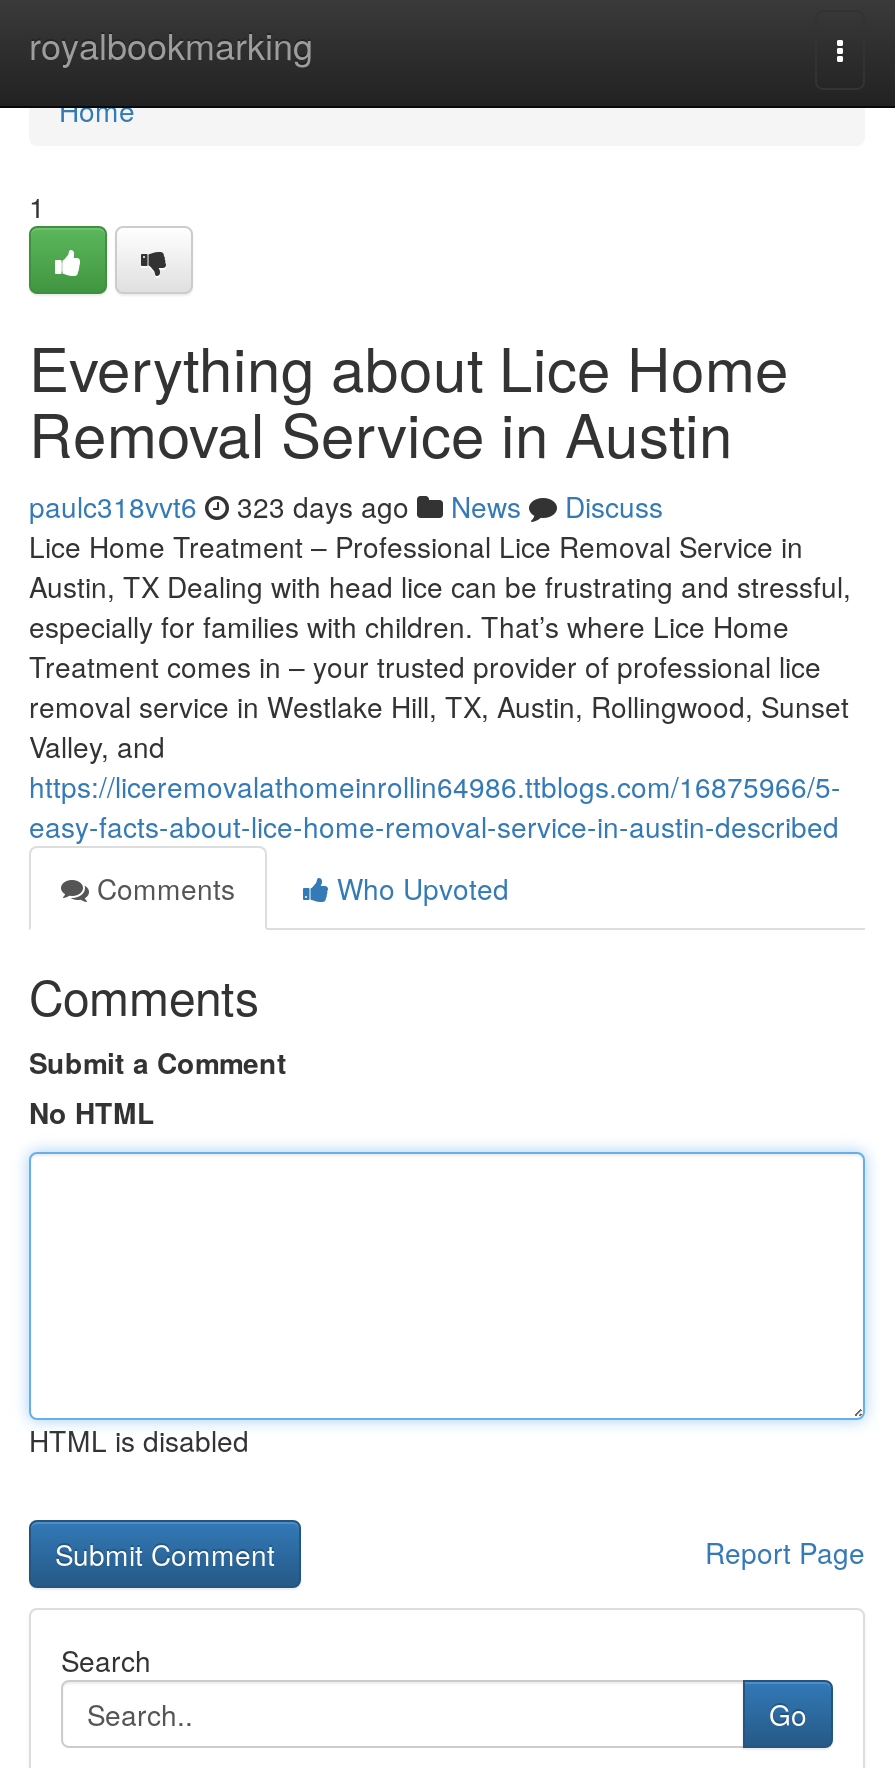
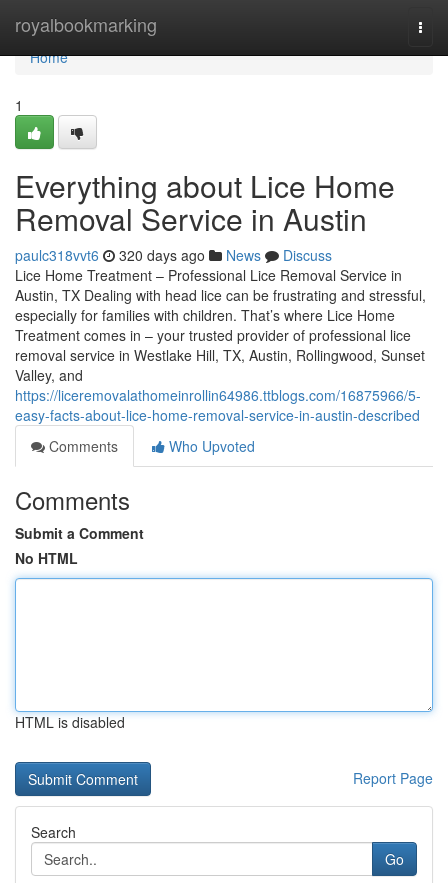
- paulc318vvt6 323 days ago News Discuss
+ paulc318vvt6 320 days ago News Discuss
